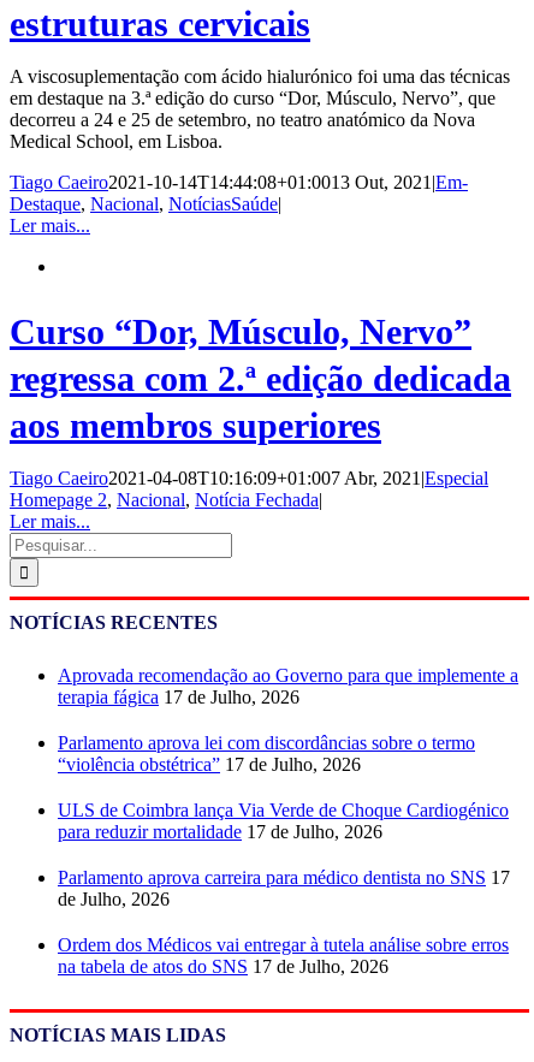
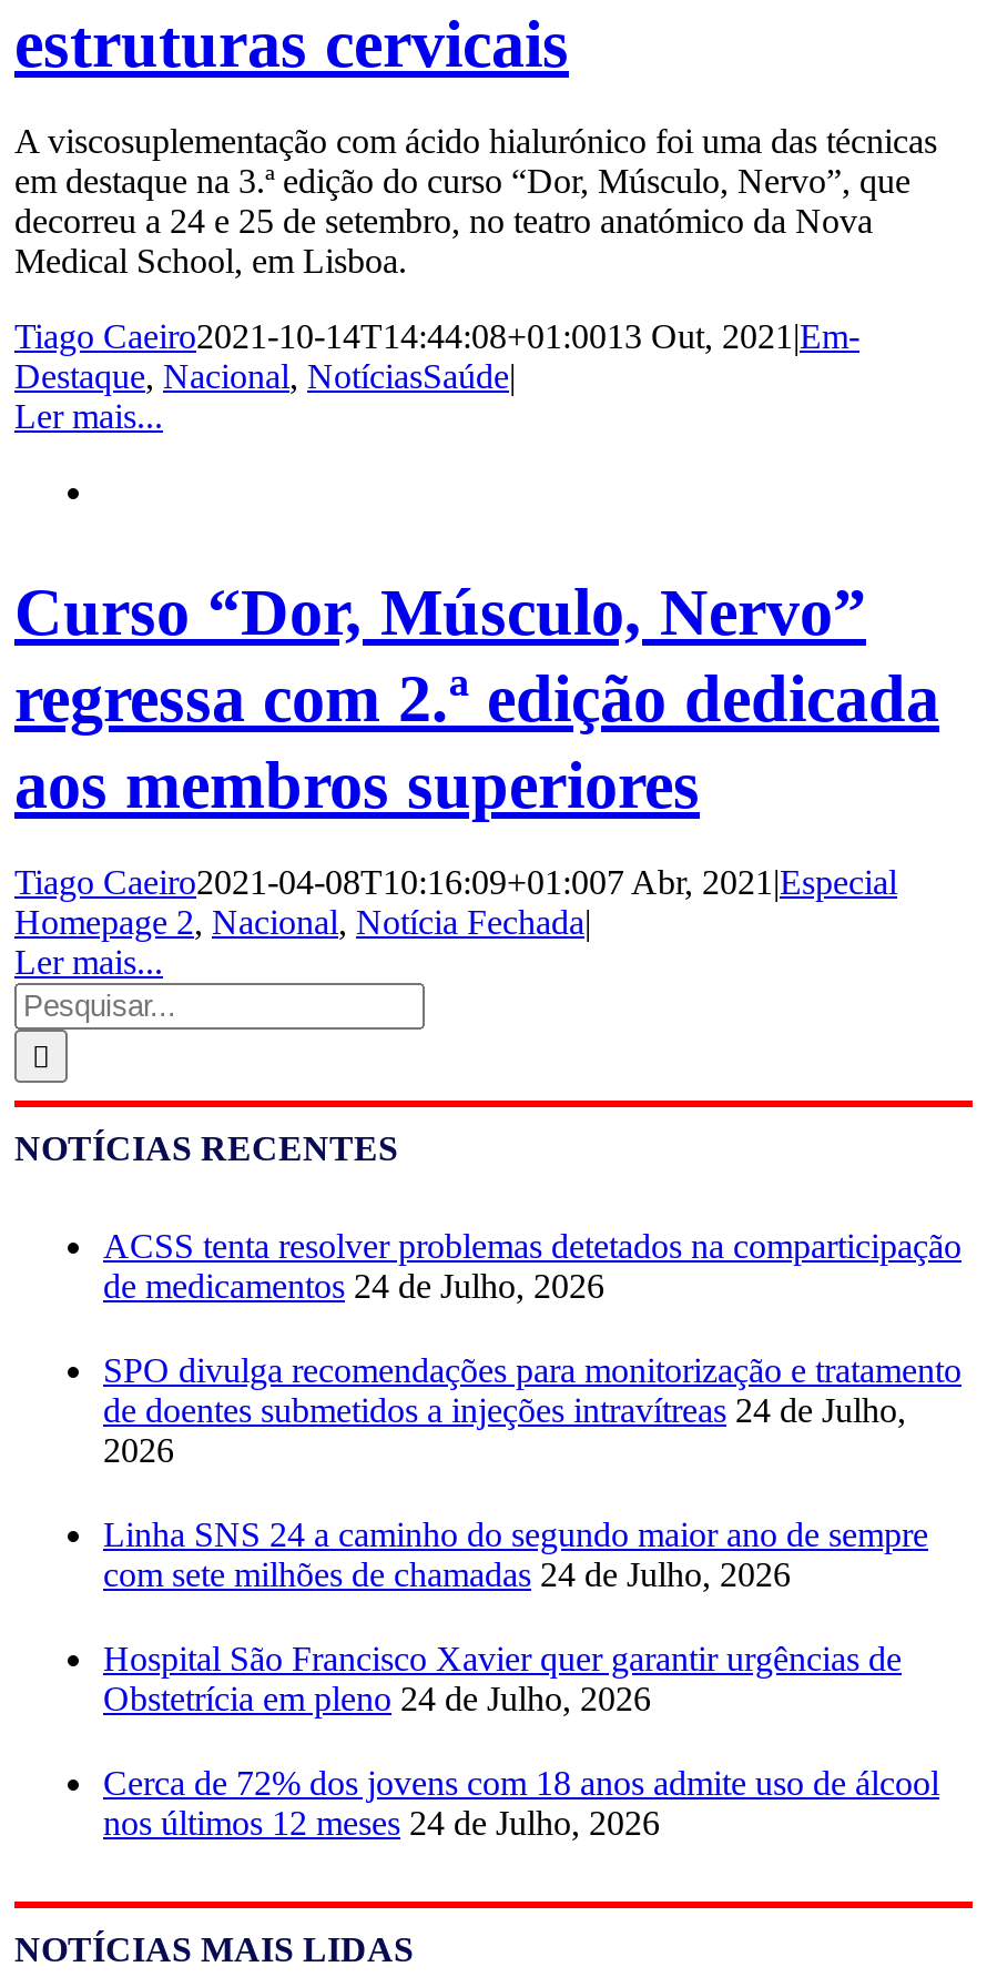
- Aprovada recomendação ao Governo para que implemente a
- terapia fágica 17 de Julho, 2026
+ ACSS tenta resolver problemas detetados na comparticipação
+ de medicamentos 24 de Julho, 2026

- Parlamento aprova lei com discordâncias sobre o termo
- “violência obstétrica” 17 de Julho, 2026
+ SPO divulga recomendações para monitorização e tratamento
+ de doentes submetidos a injeções intravítreas 24 de Julho,
+ 2026

- ULS de Coimbra lança Via Verde de Choque Cardiogénico
- para reduzir mortalidade 17 de Julho, 2026
+ Linha SNS 24 a caminho do segundo maior ano de sempre
+ com sete milhões de chamadas 24 de Julho, 2026

- Parlamento aprova carreira para médico dentista no SNS 17
- de Julho, 2026
+ Hospital São Francisco Xavier quer garantir urgências de
+ Obstetrícia em pleno 24 de Julho, 2026

- Ordem dos Médicos vai entregar à tutela análise sobre erros
- na tabela de atos do SNS 17 de Julho, 2026
+ Cerca de 72% dos jovens com 18 anos admite uso de álcool
+ nos últimos 12 meses 24 de Julho, 2026
